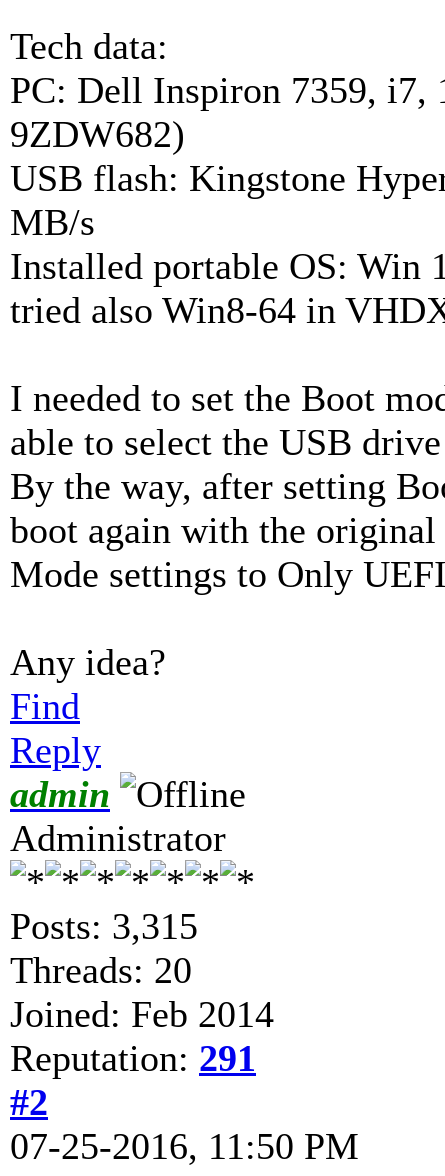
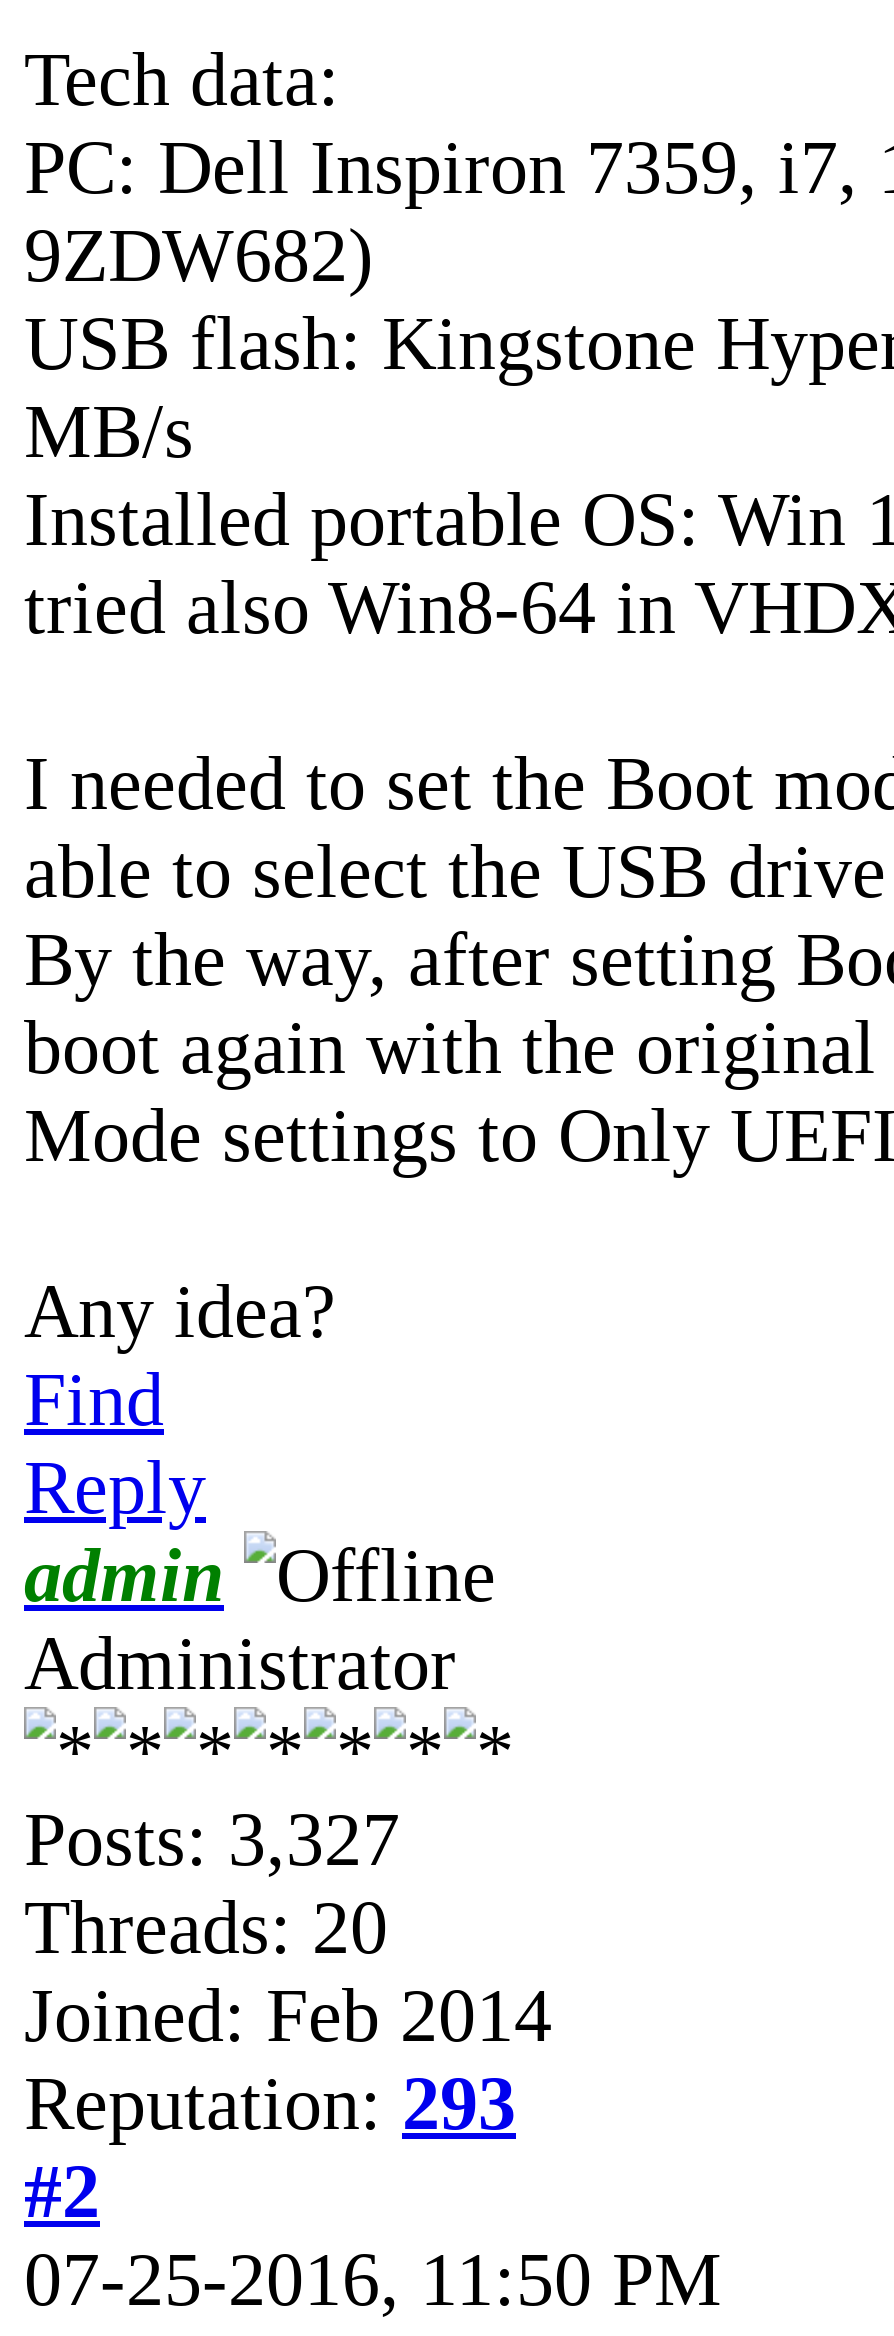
- Posts: 3,315
+ Posts: 3,327

- Reputation: 291
+ Reputation: 293
